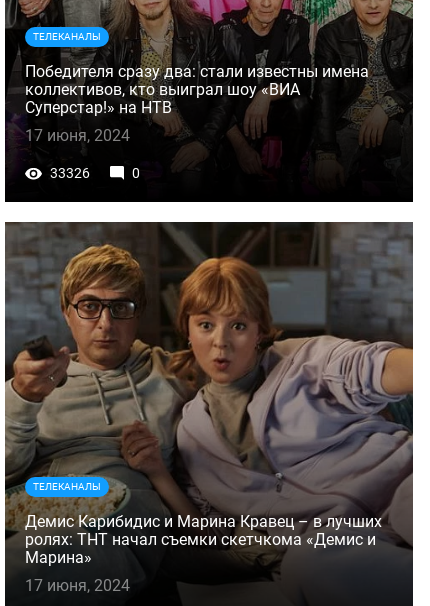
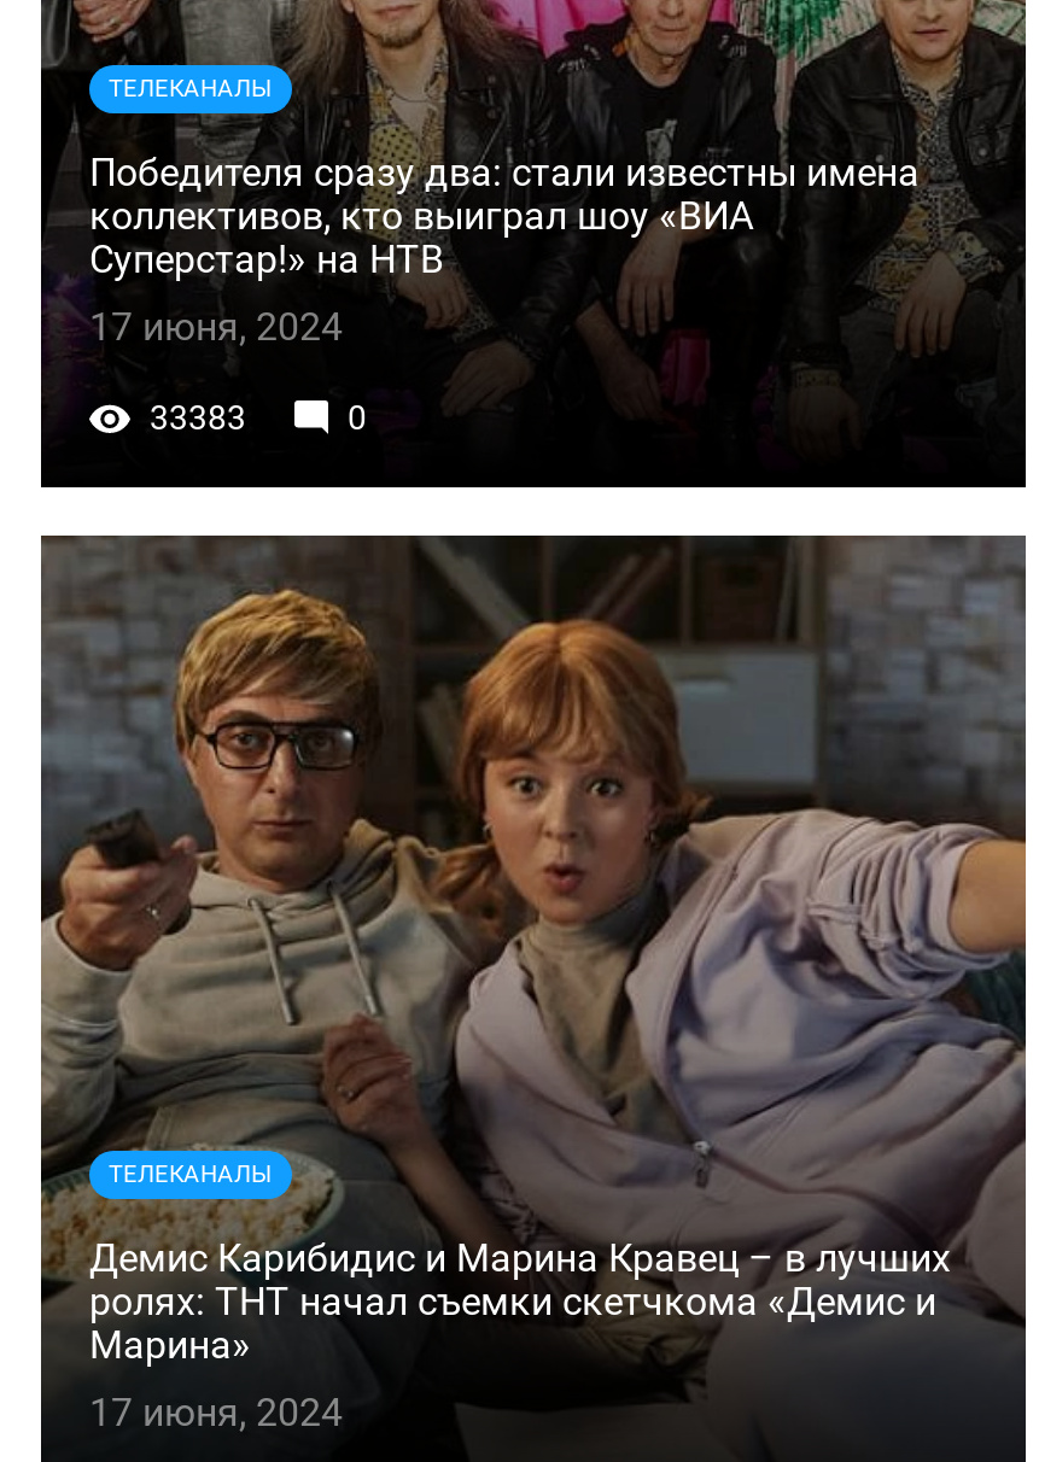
- 33326
+ 33383
